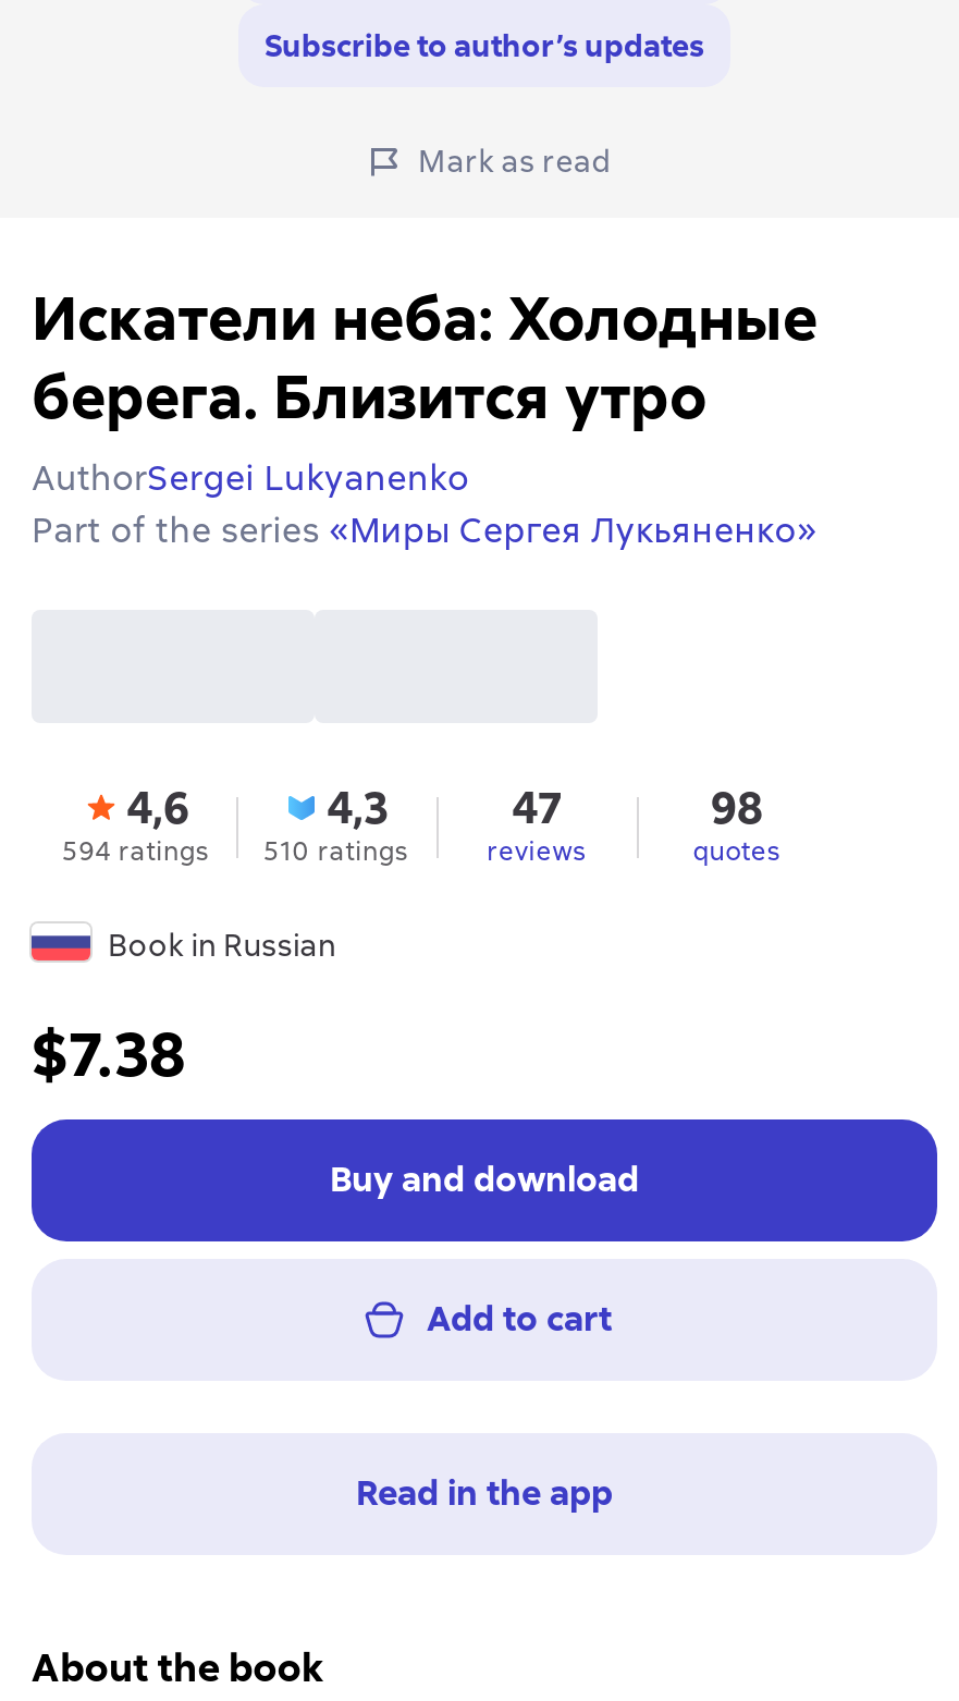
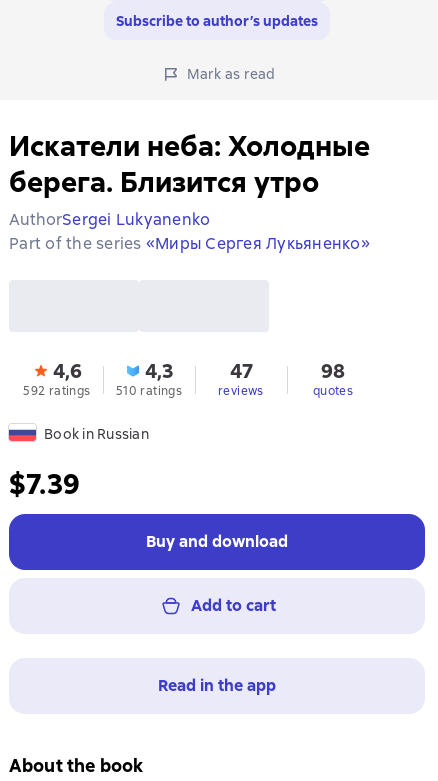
- 594 ratings 510 ratings
+ 592 ratings 510 ratings

- $7.38
+ $7.39
